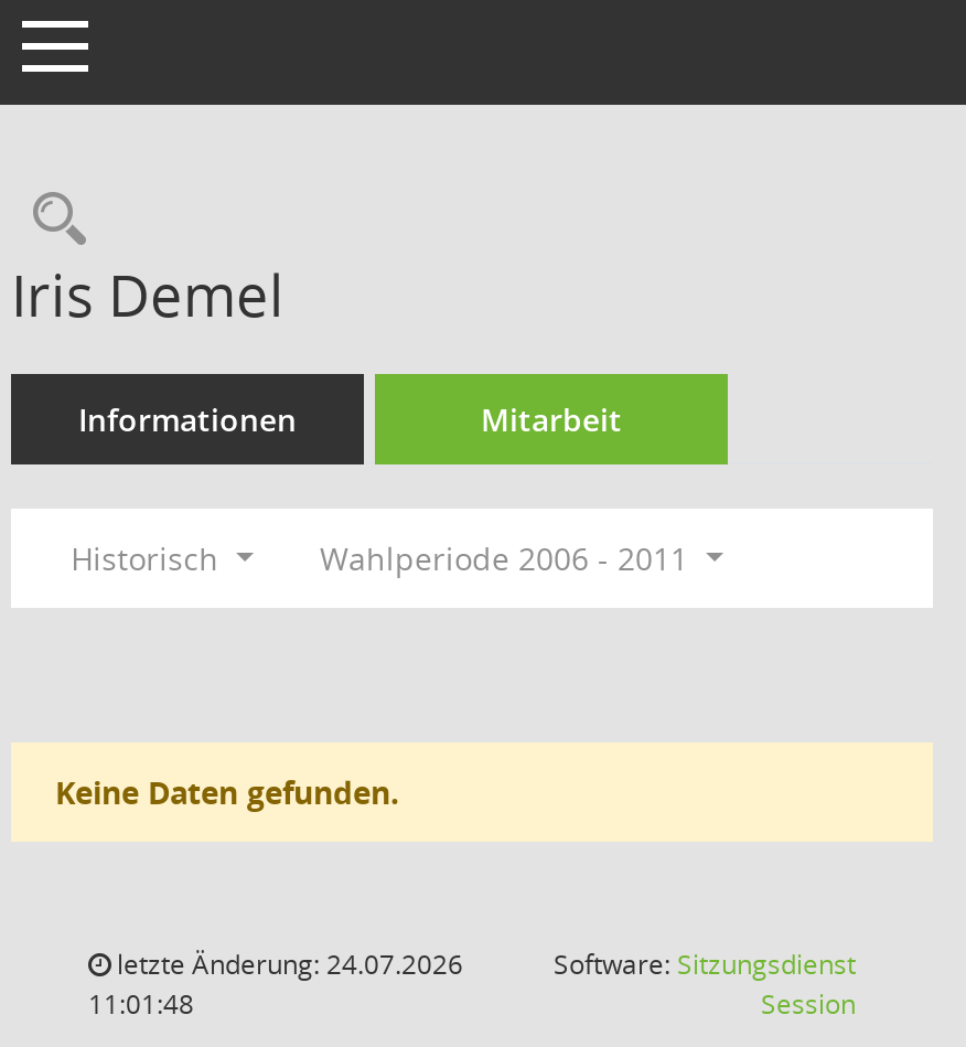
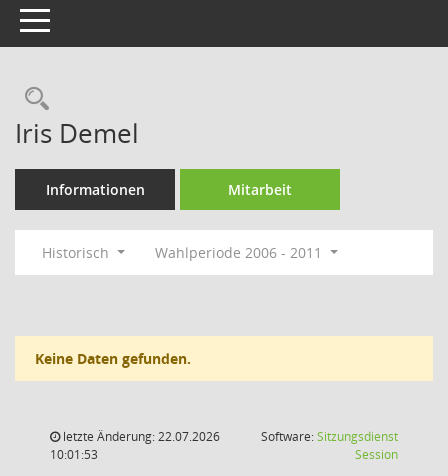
- letzte Änderung: 24.07.2026
+ letzte Änderung: 22.07.2026

- 11:01:48
+ 10:01:53
